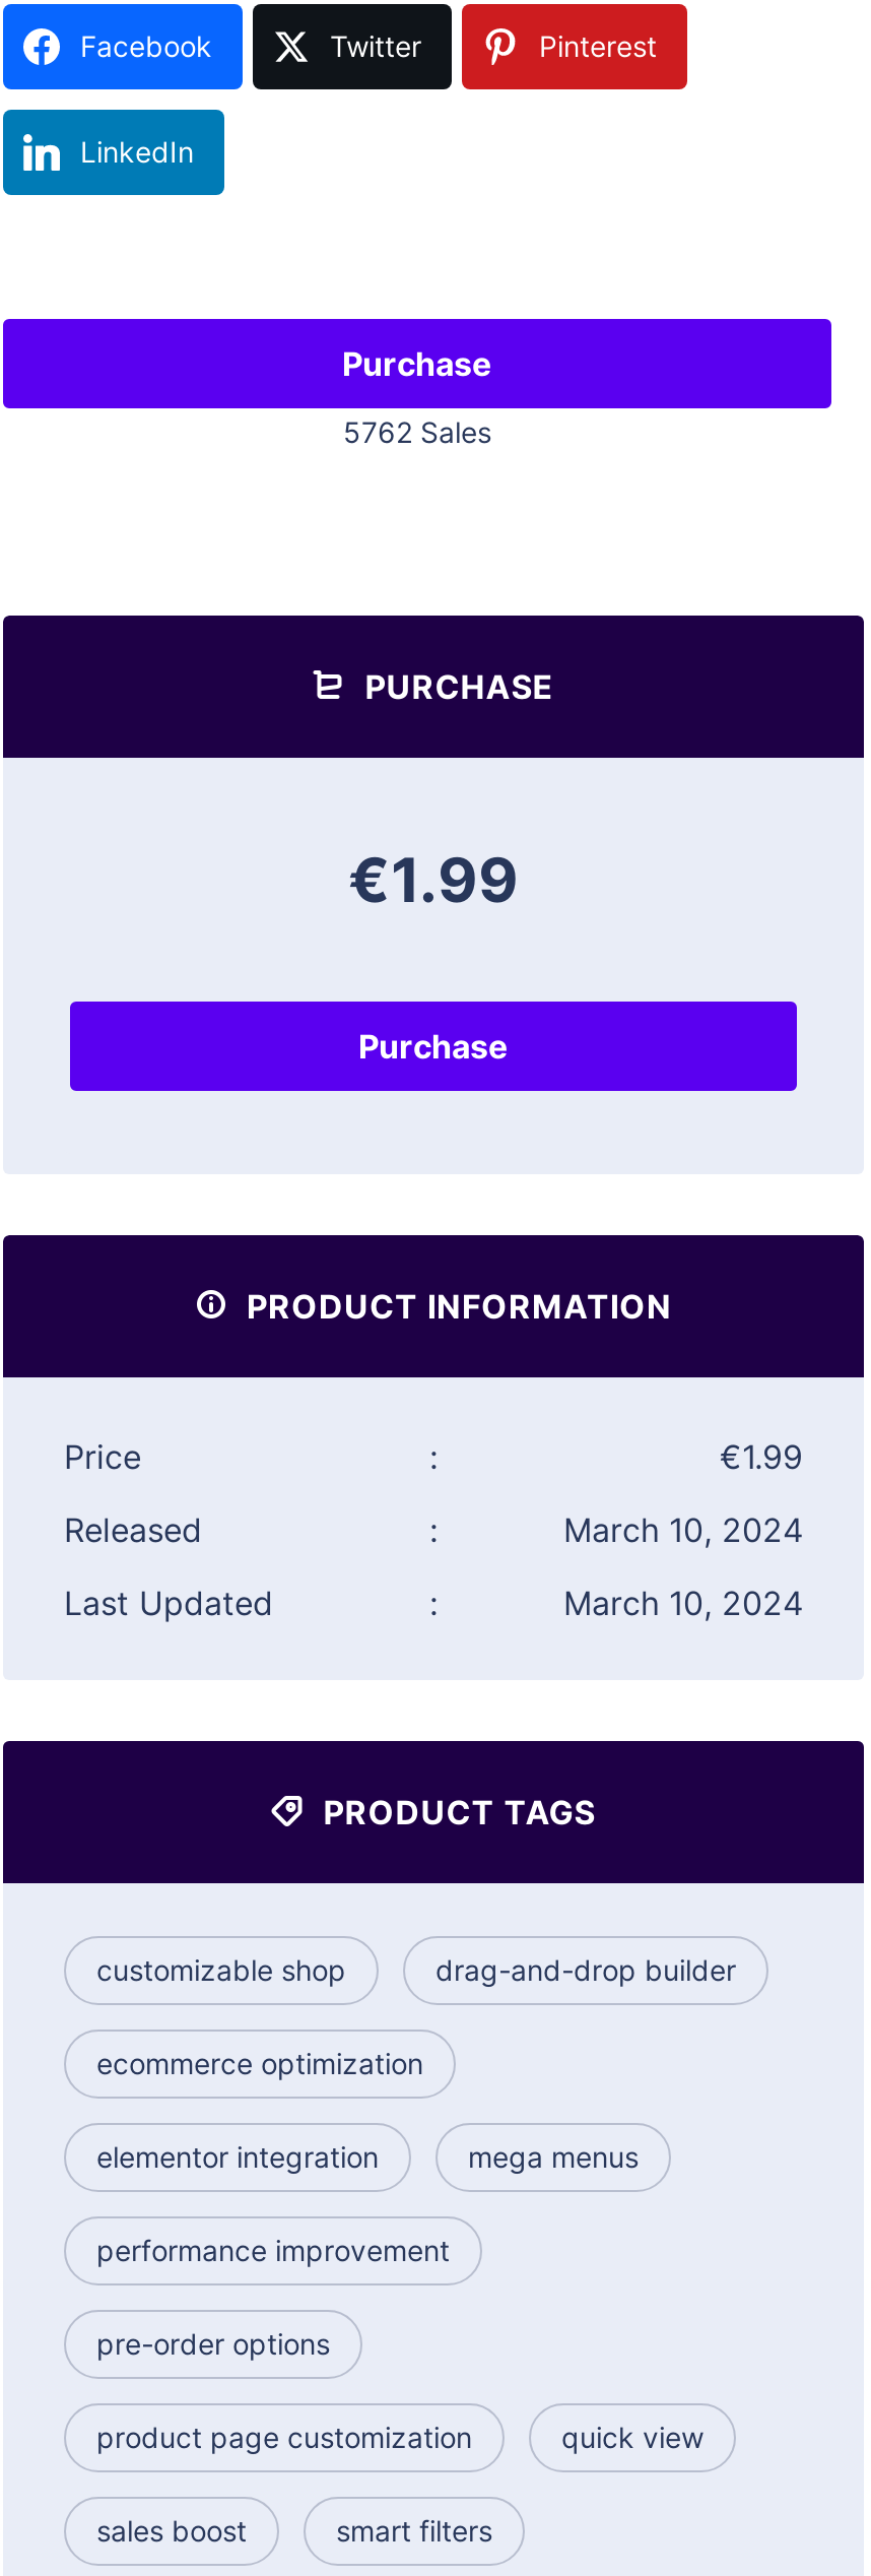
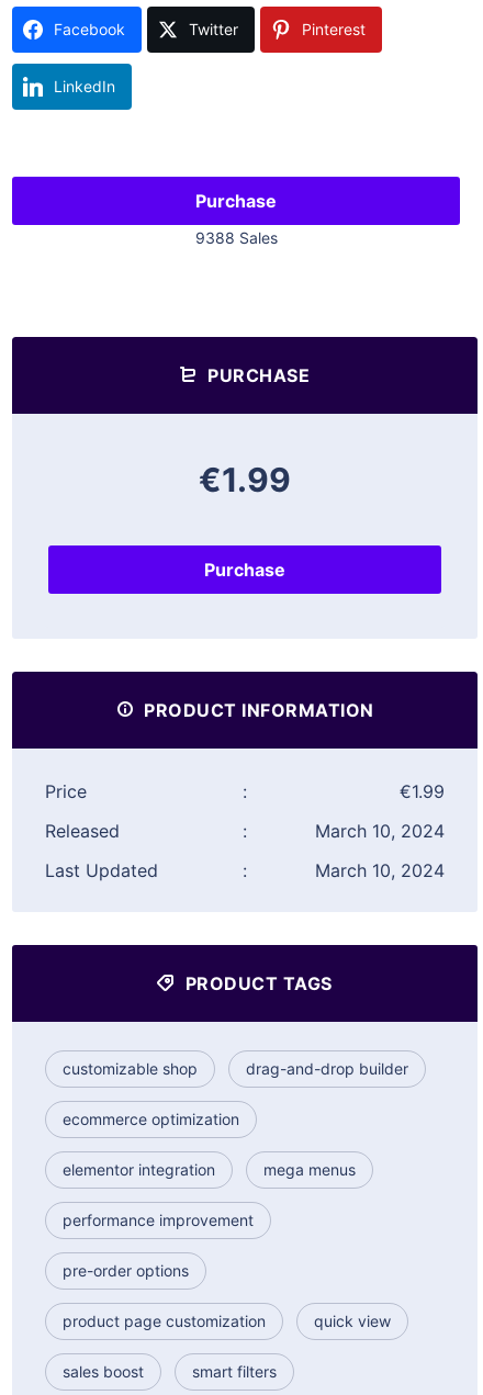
- 5762 Sales
+ 9388 Sales
